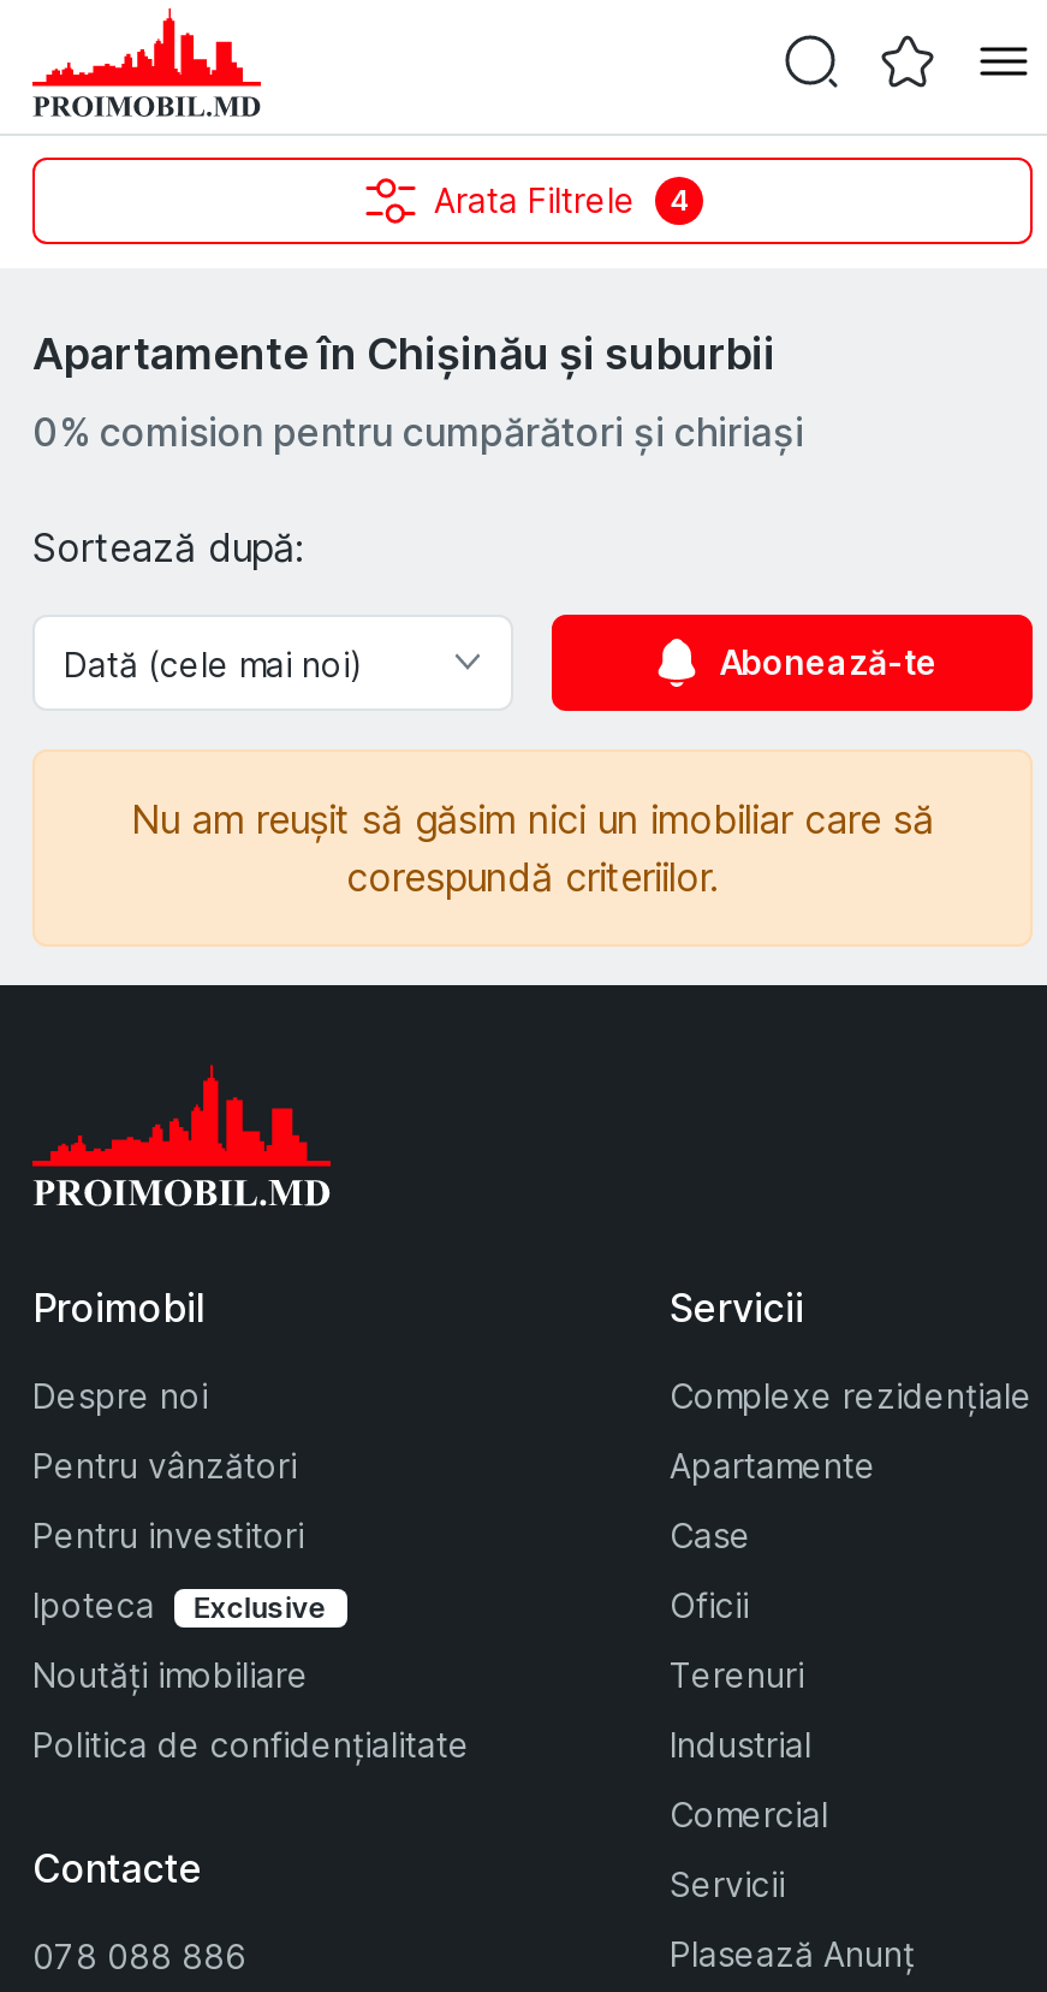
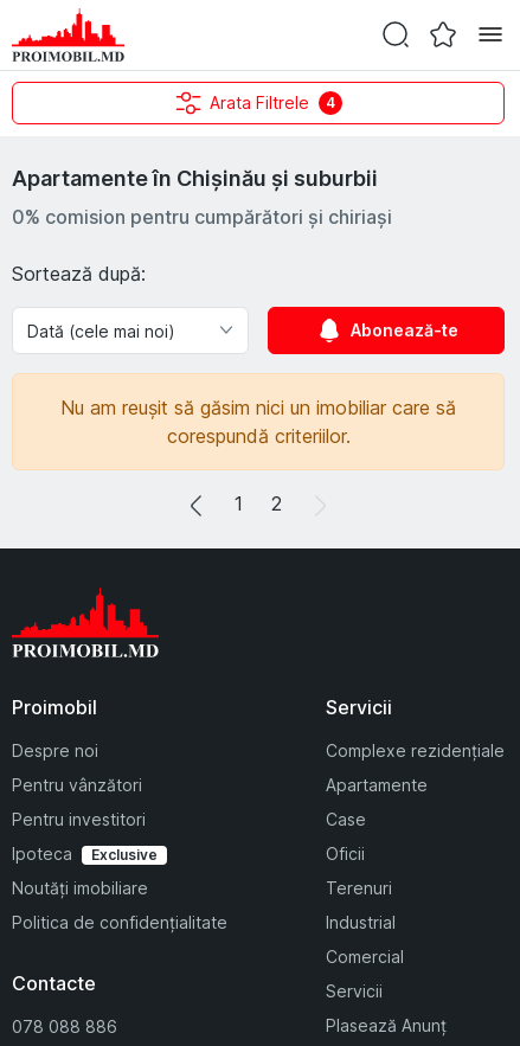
+ 1
+ 2
